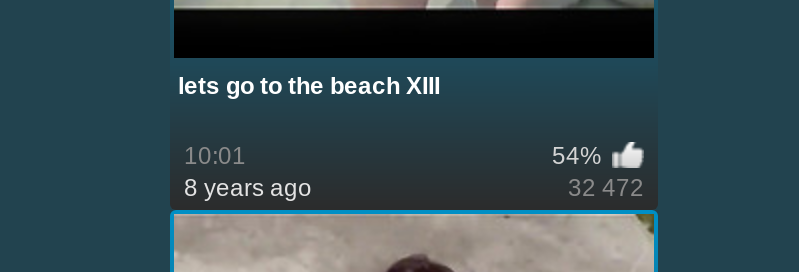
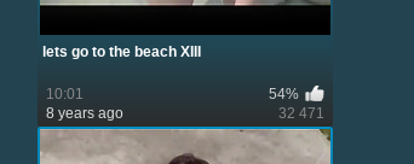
- 32 472
+ 32 471
